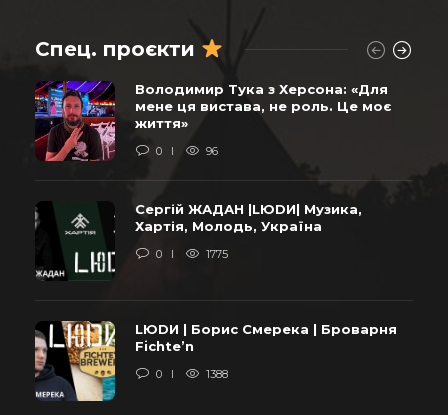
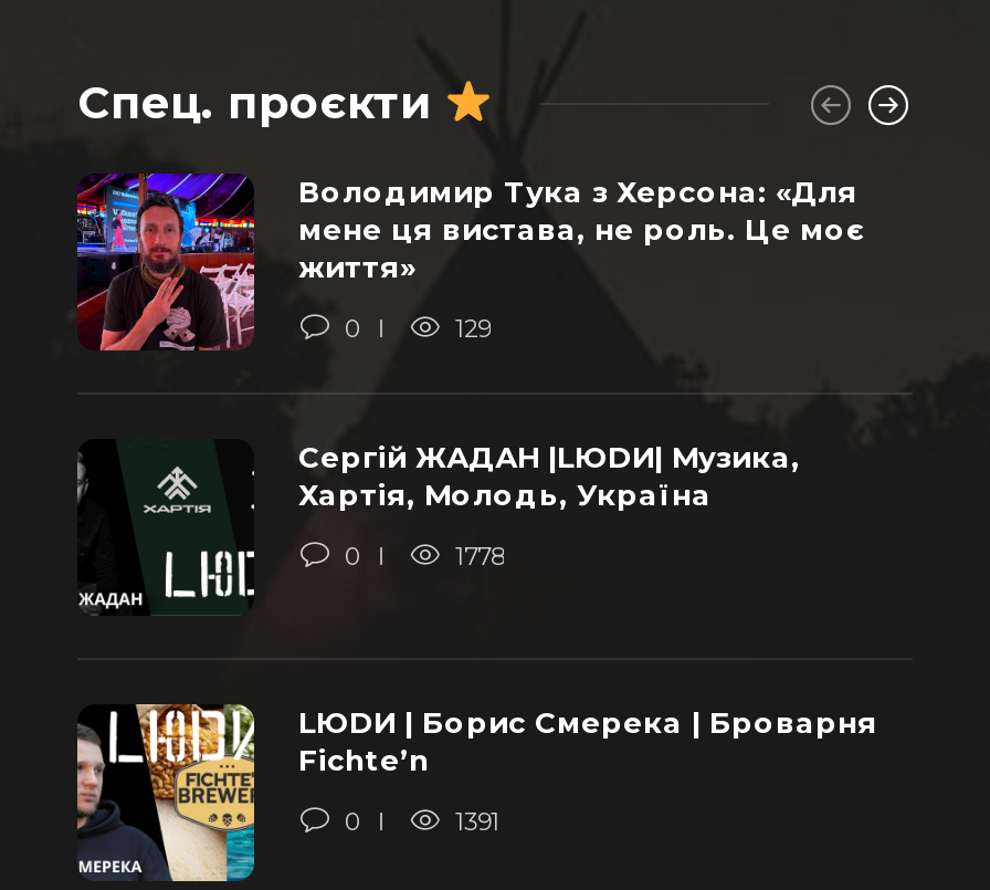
- 96
+ 129

- 1775
+ 1778

- 1388
+ 1391
